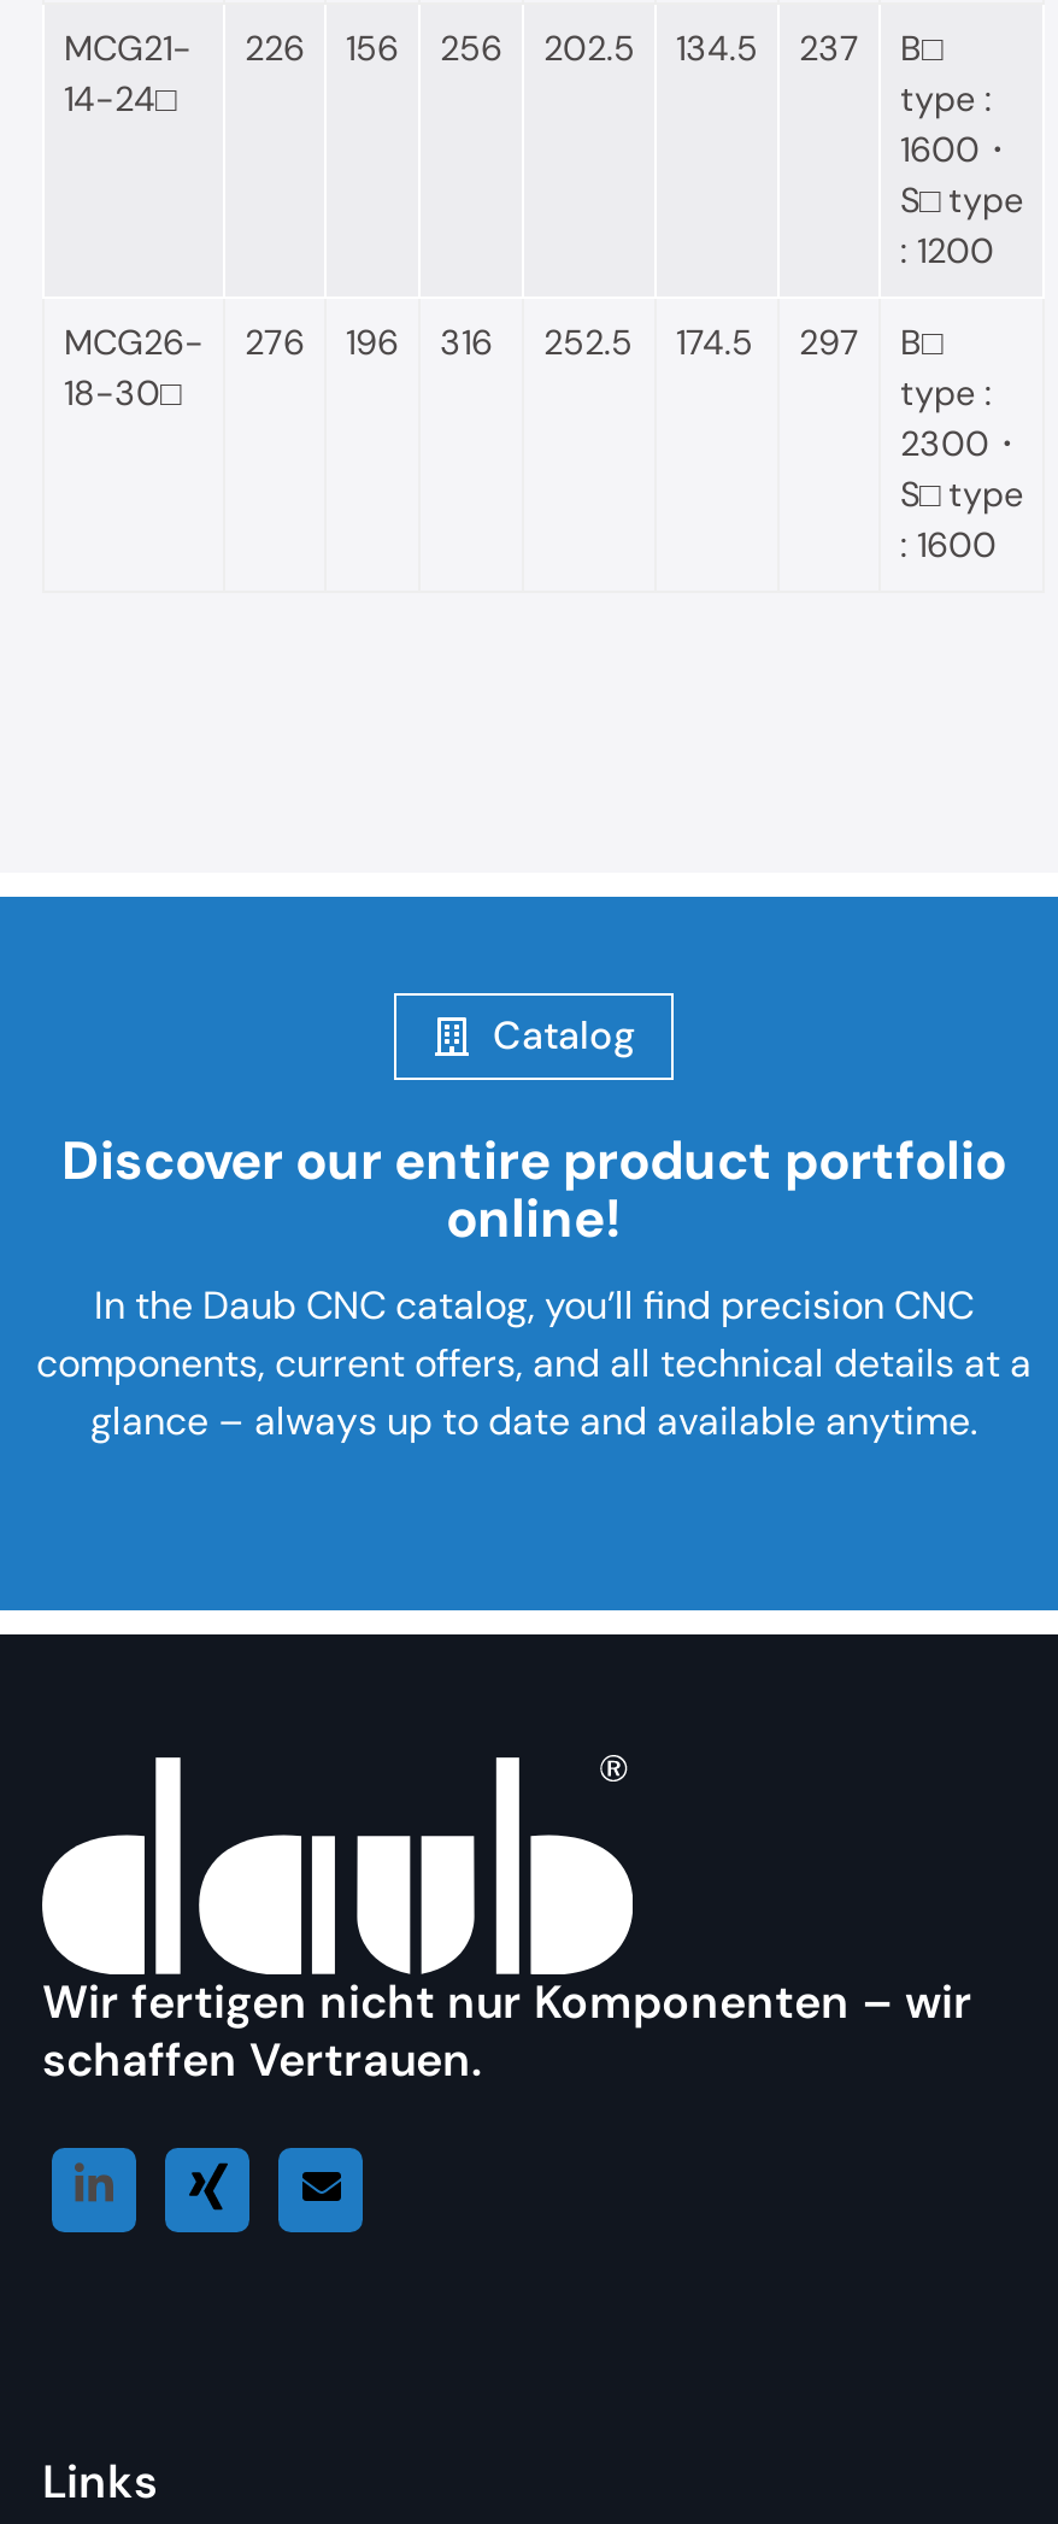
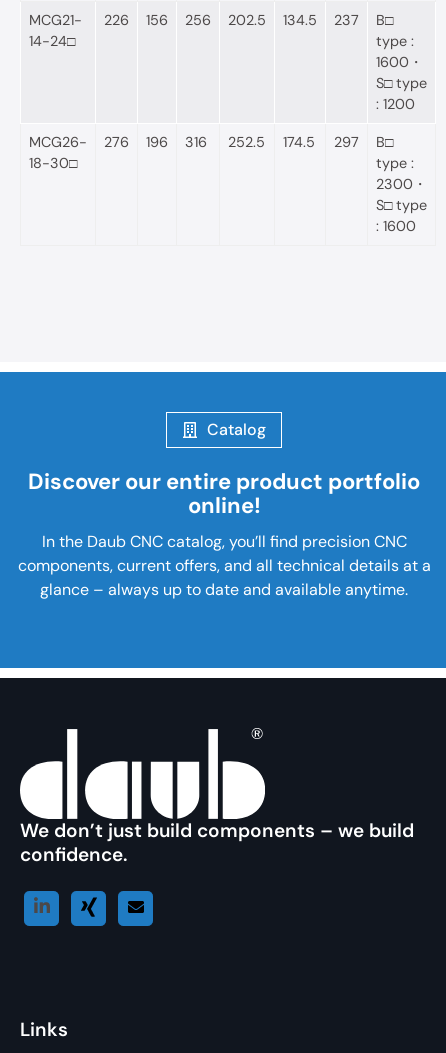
- Wir fertigen nicht nur Komponenten – wir
- schaffen Vertrauen.
+ We don’t just build components – we build
+ confidence.
